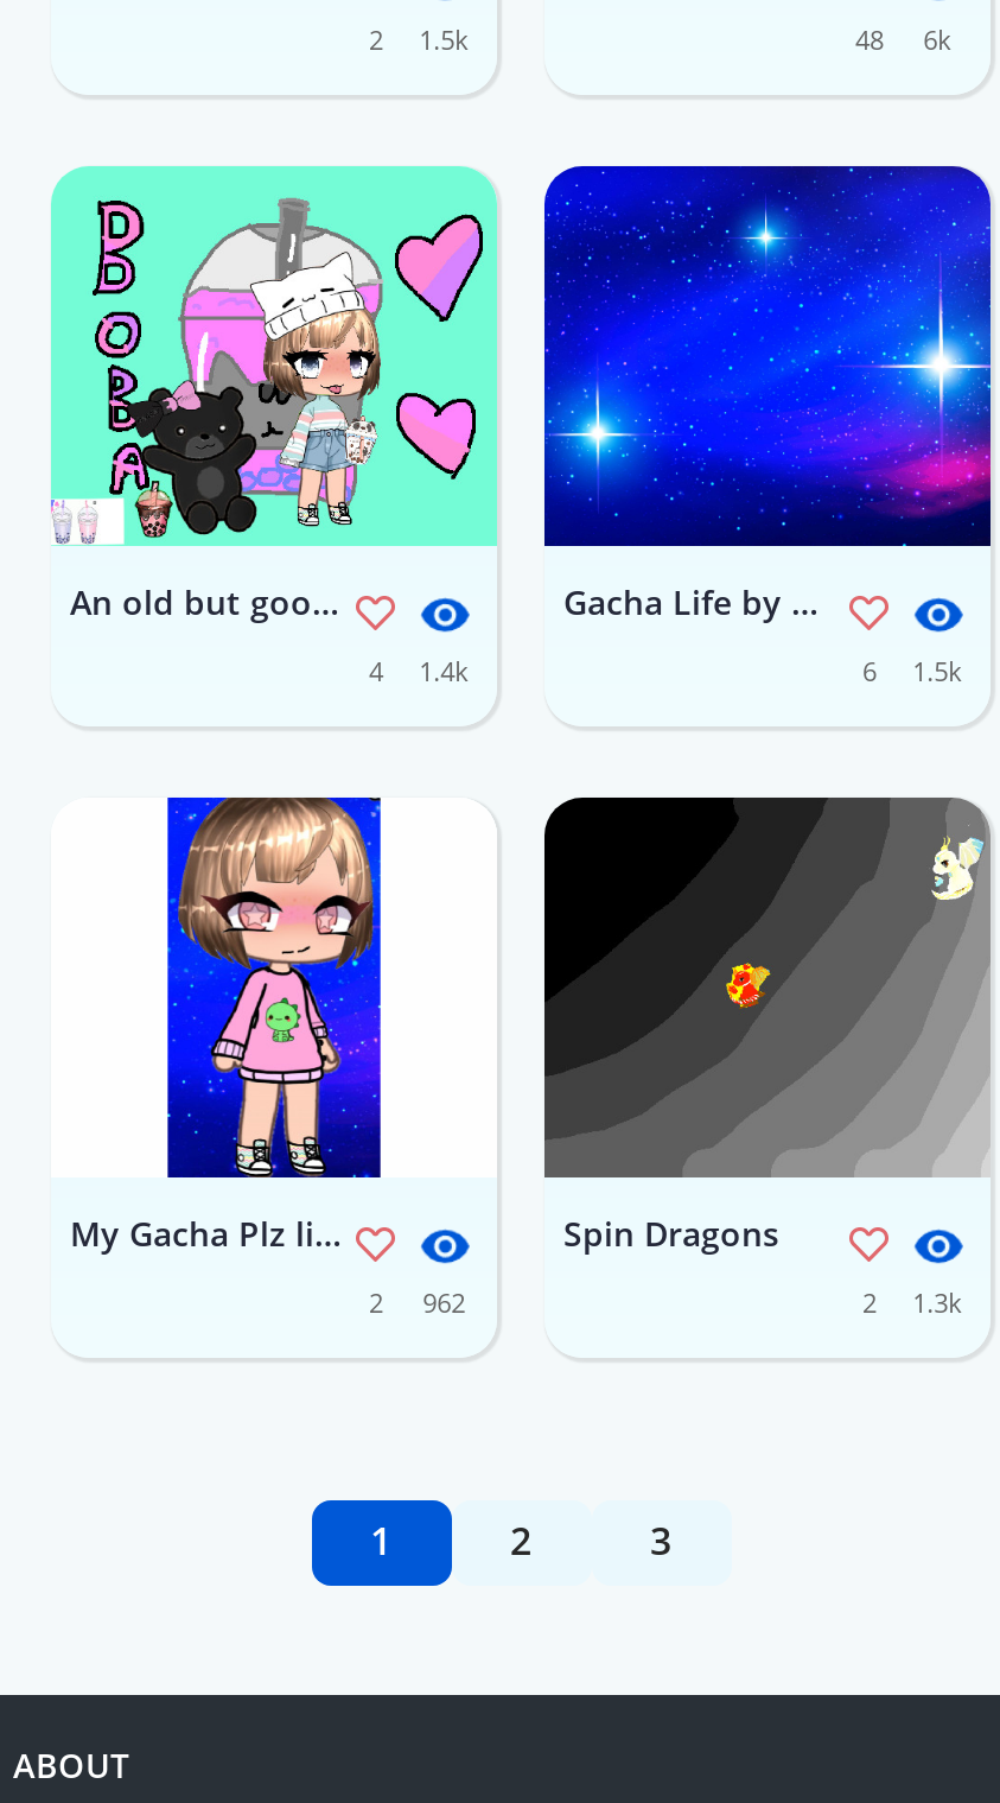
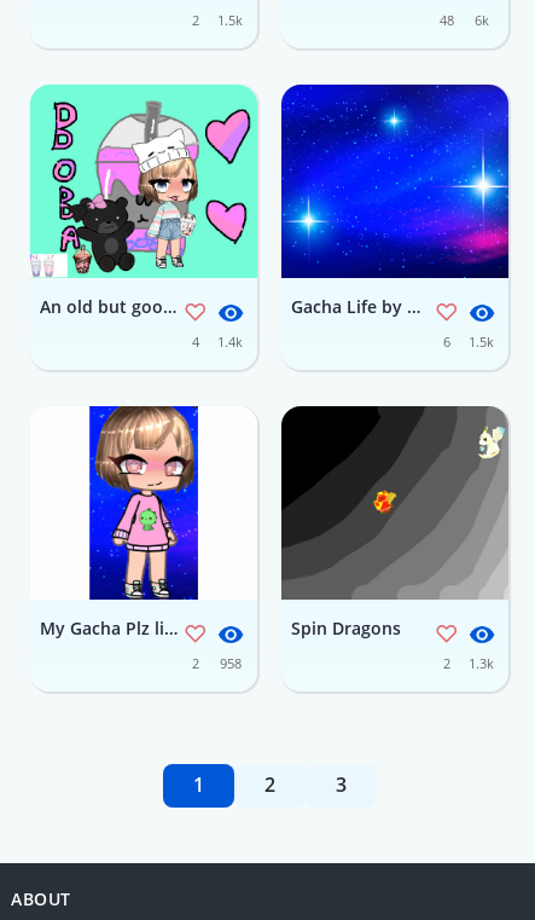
- 2 962
+ 2 958
